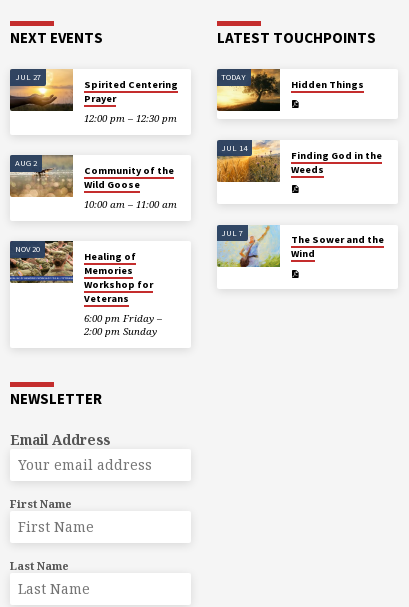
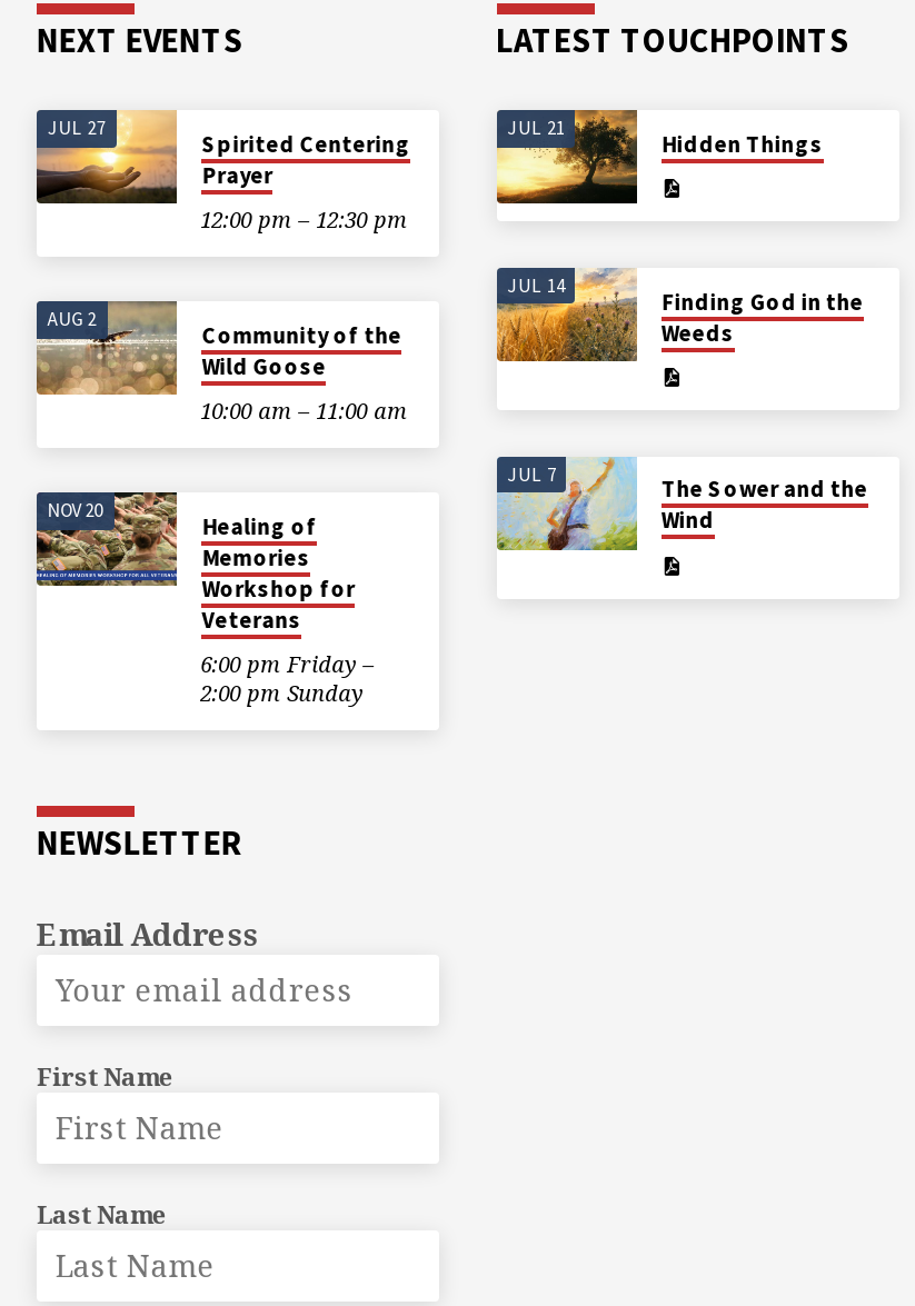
- TODAY
+ JUL 21
